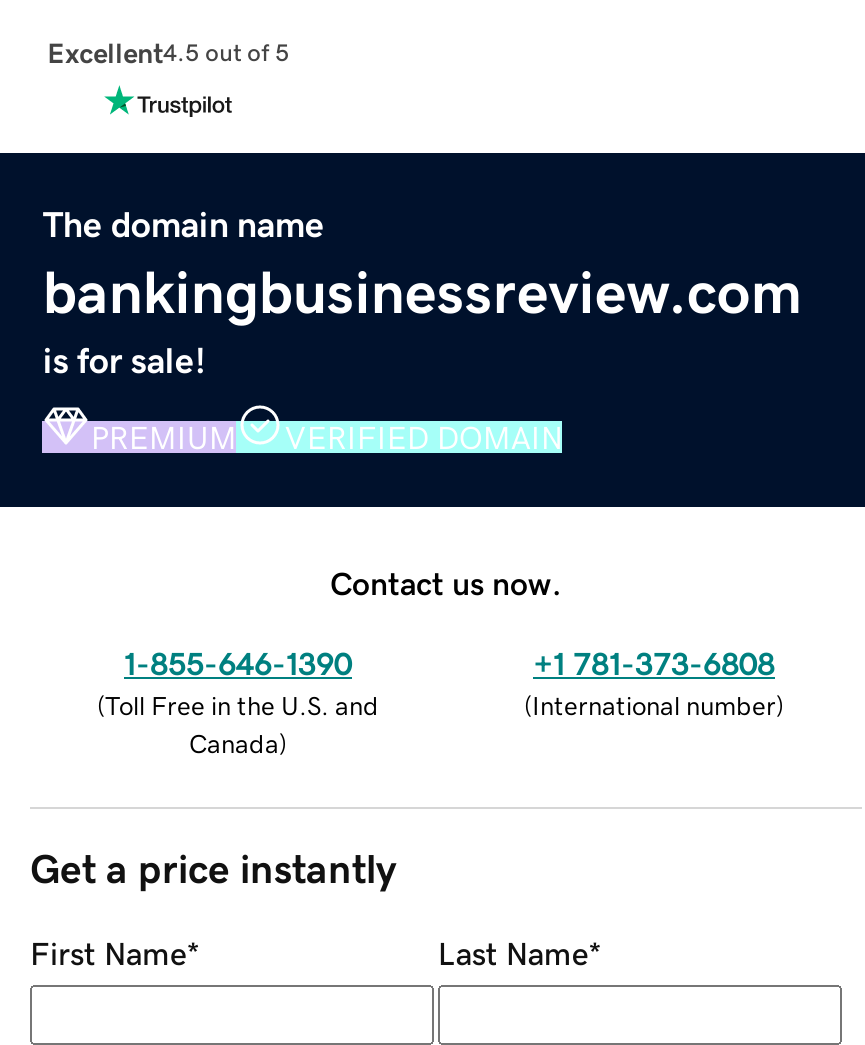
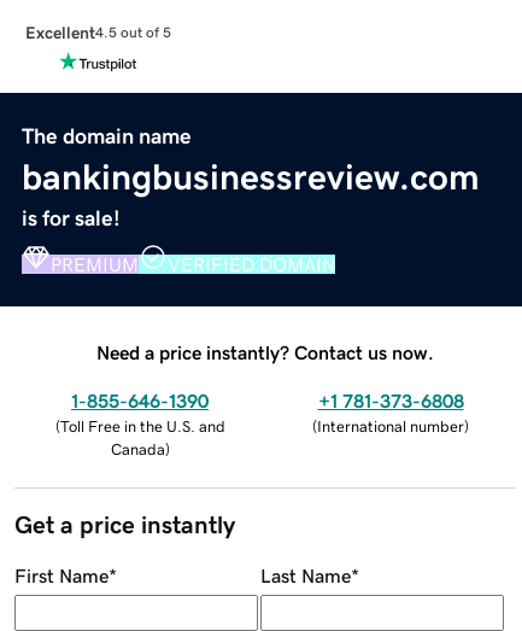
- Contact us now.
+ Need a price instantly? Contact us now.
